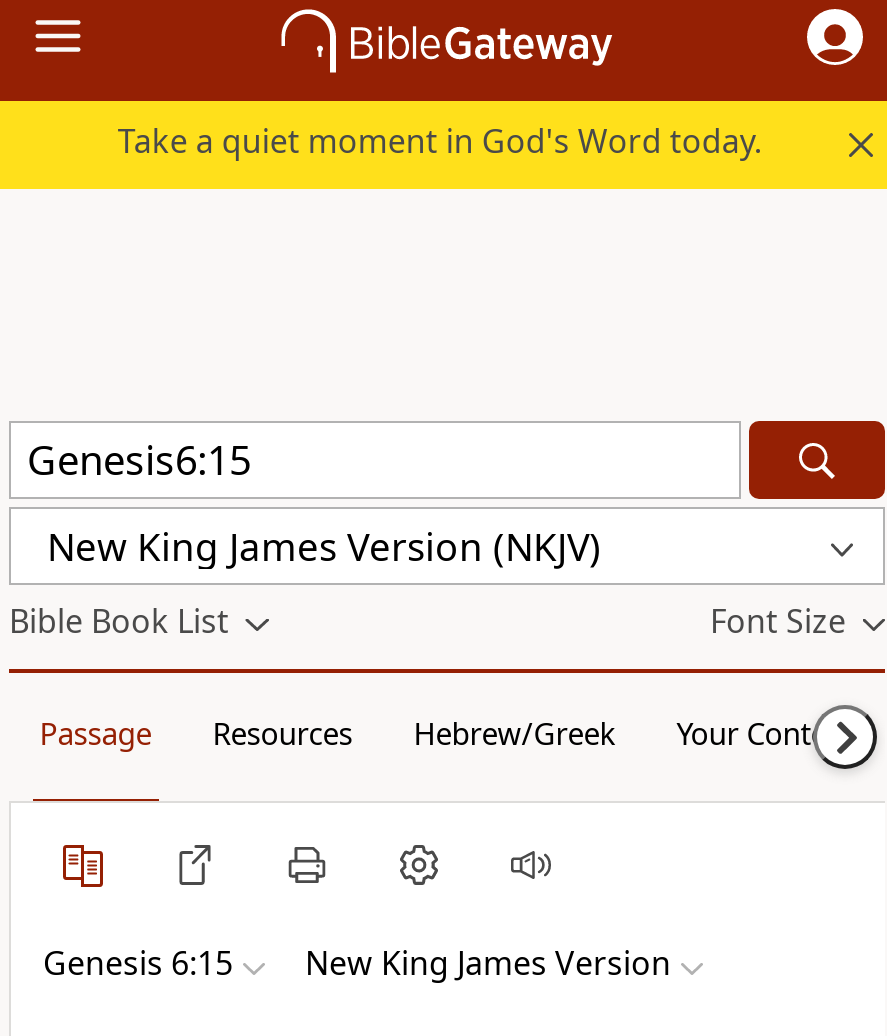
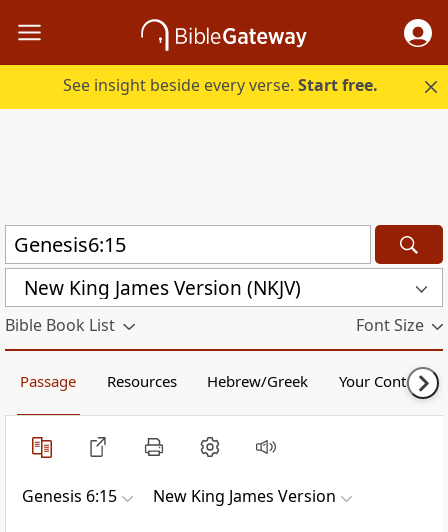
- Take a quiet moment in God's Word today.
+ See insight beside every verse. Start free.
